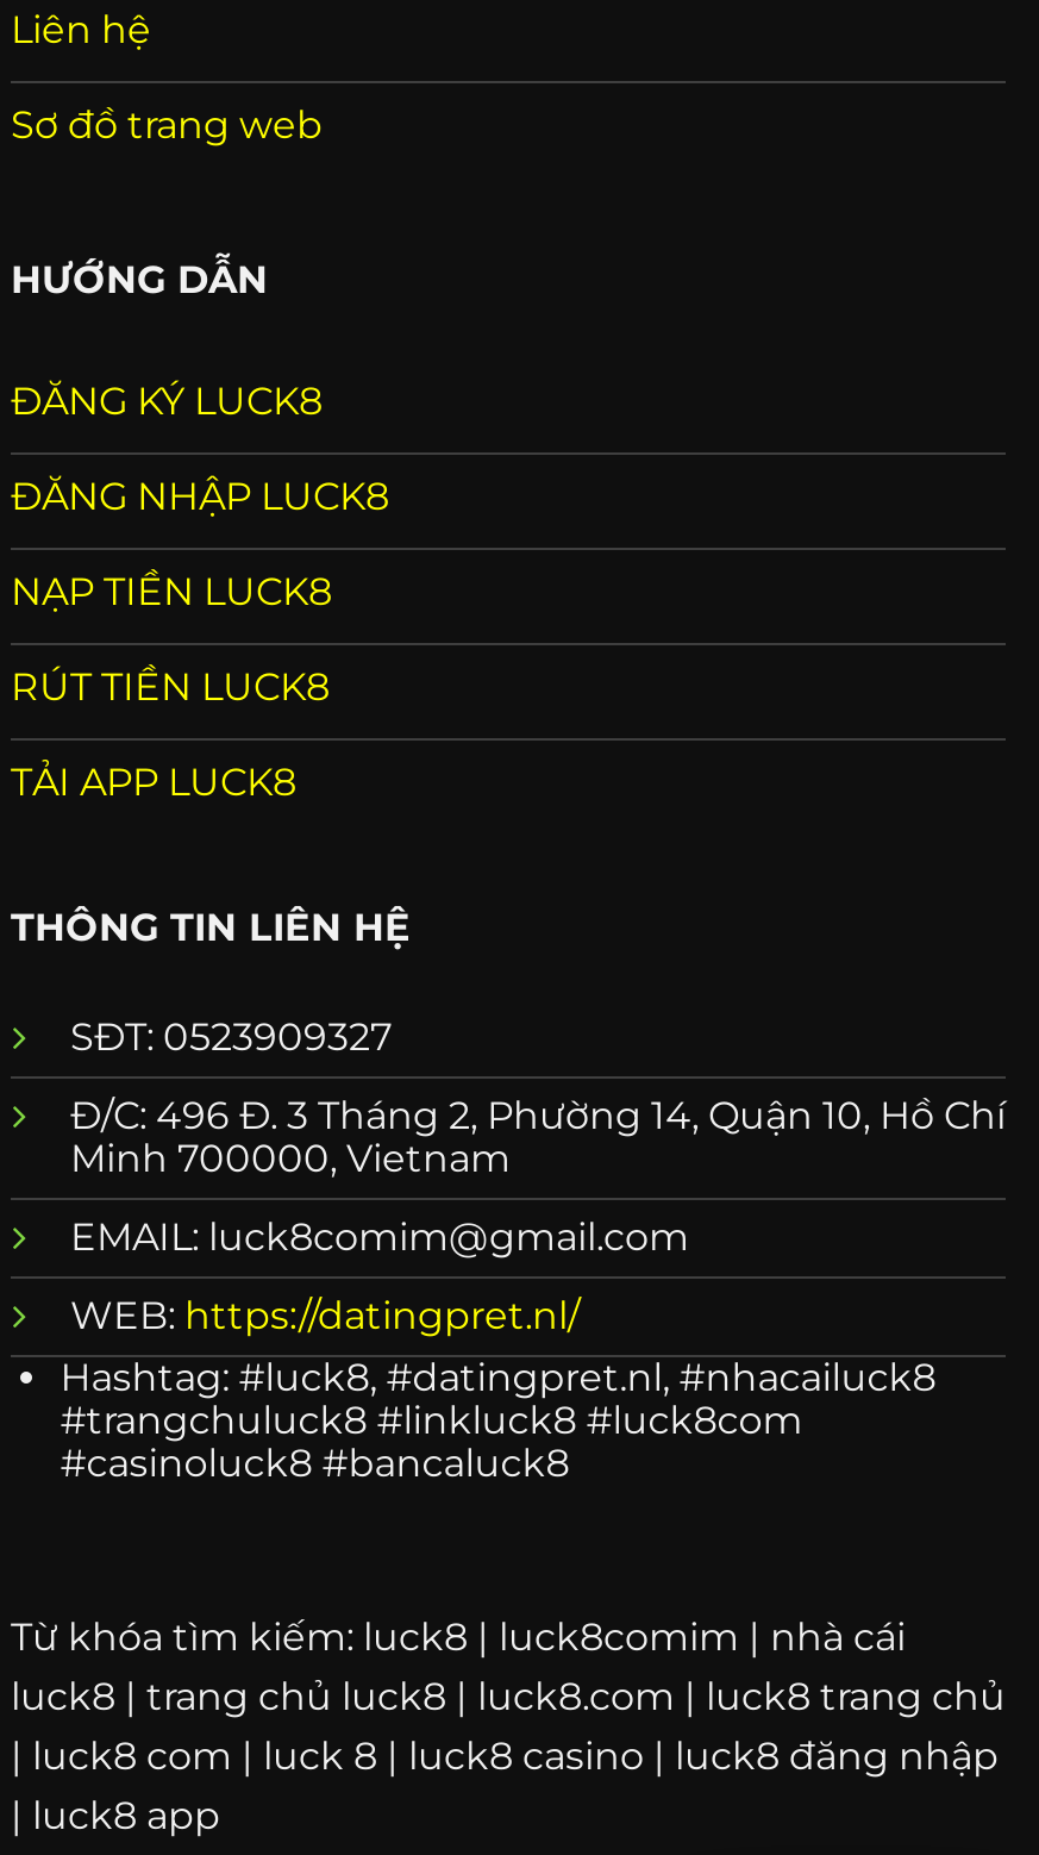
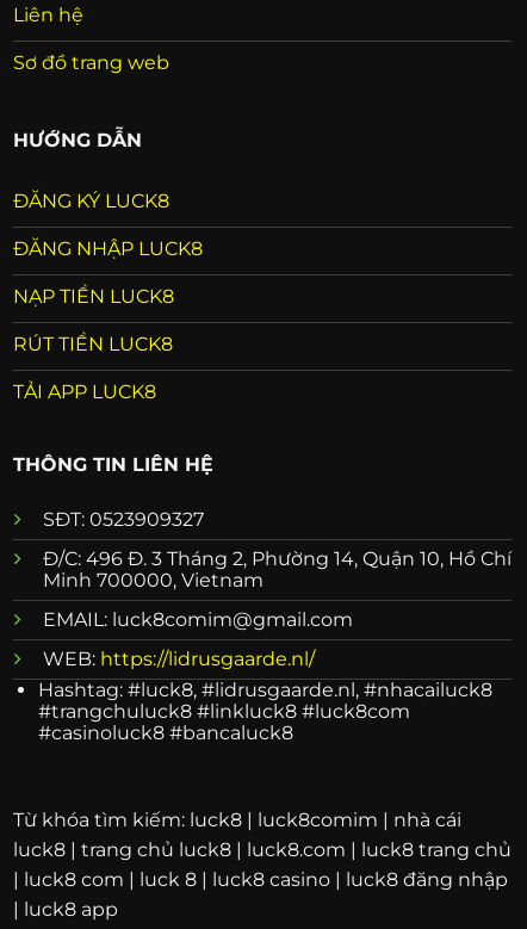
- WEB: https://datingpret.nl/
+ WEB: https://lidrusgaarde.nl/

- Hashtag: #luck8, #datingpret.nl, #nhacailuck8
+ Hashtag: #luck8, #lidrusgaarde.nl, #nhacailuck8
